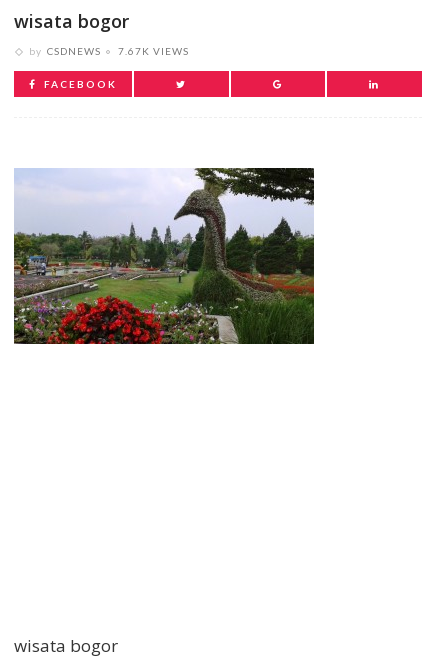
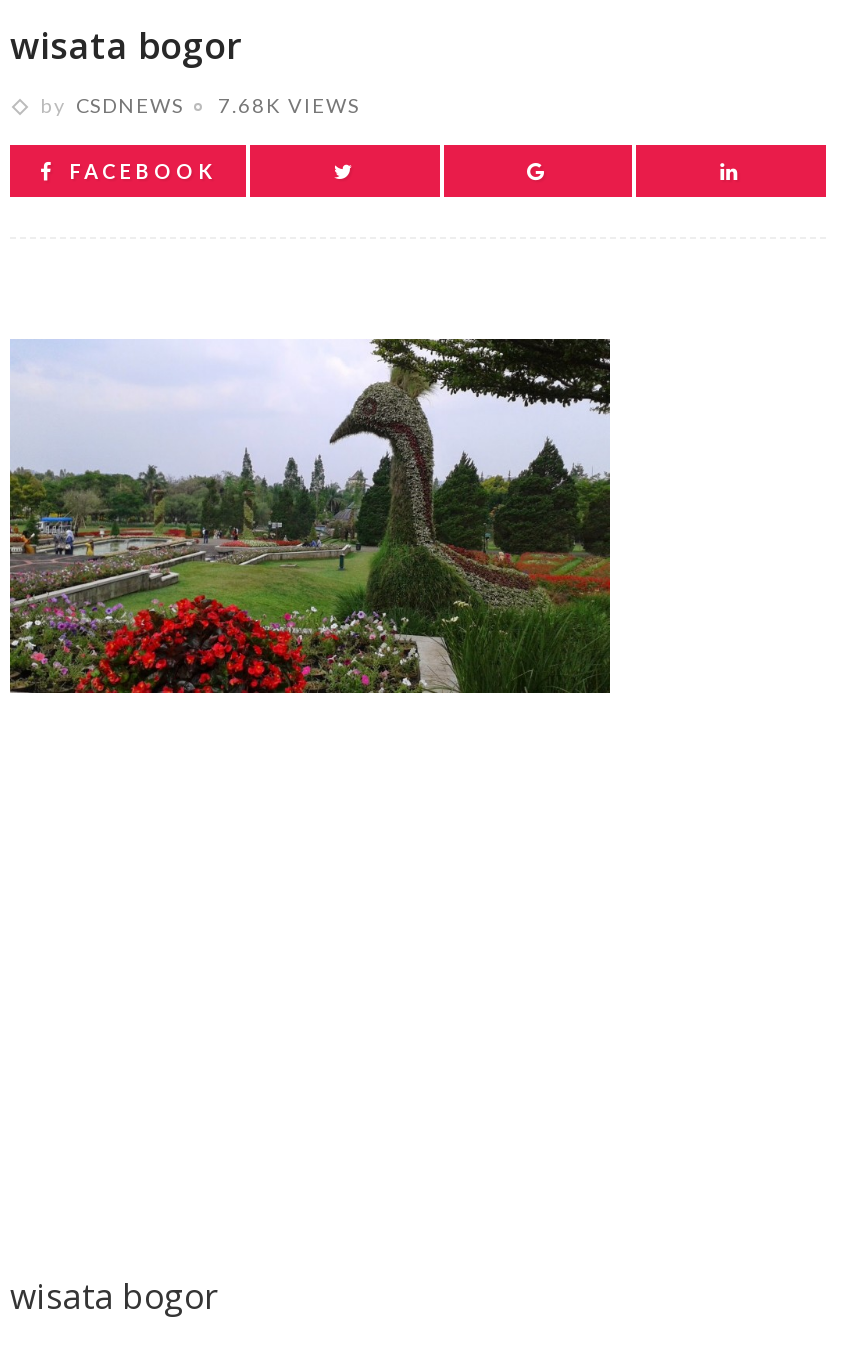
- by CSDNEWS 7.67K VIEWS
+ by CSDNEWS 7.68K VIEWS
